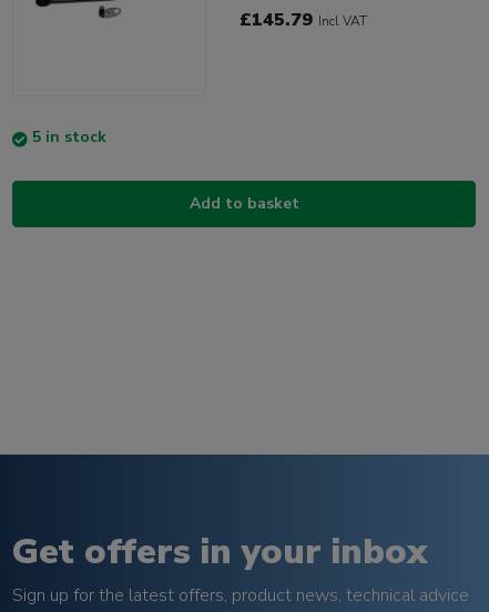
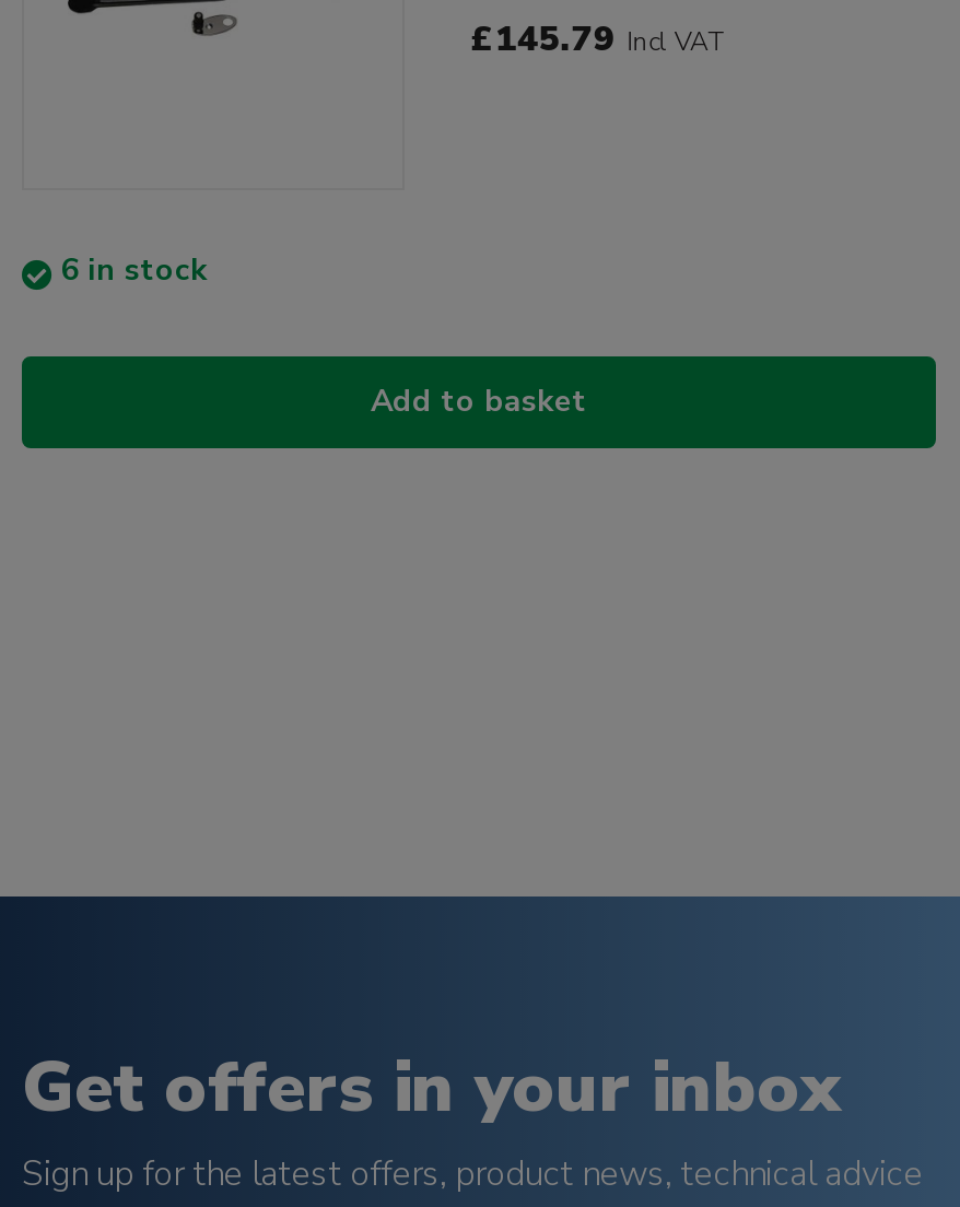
- 5 in stock
+ 6 in stock
